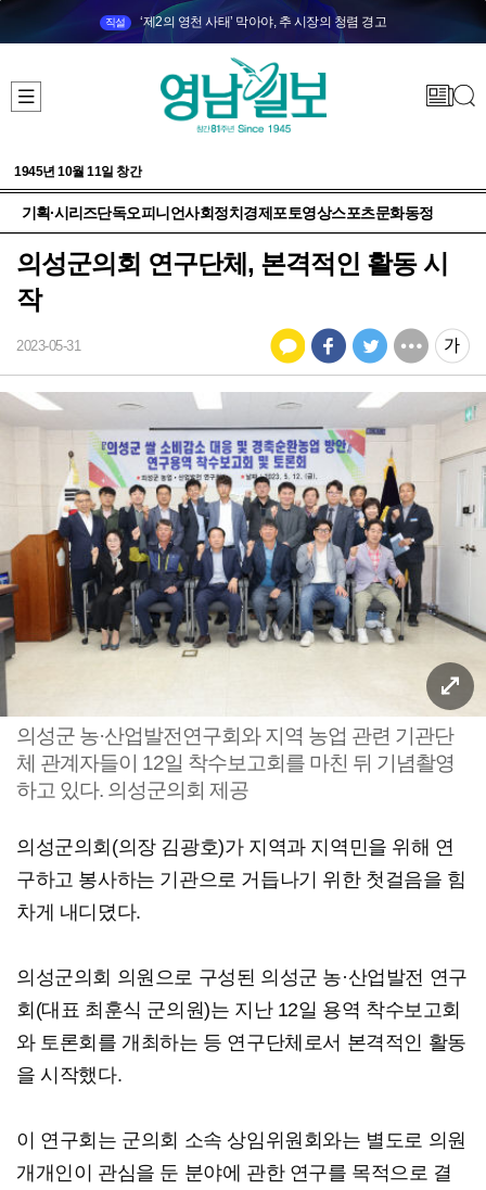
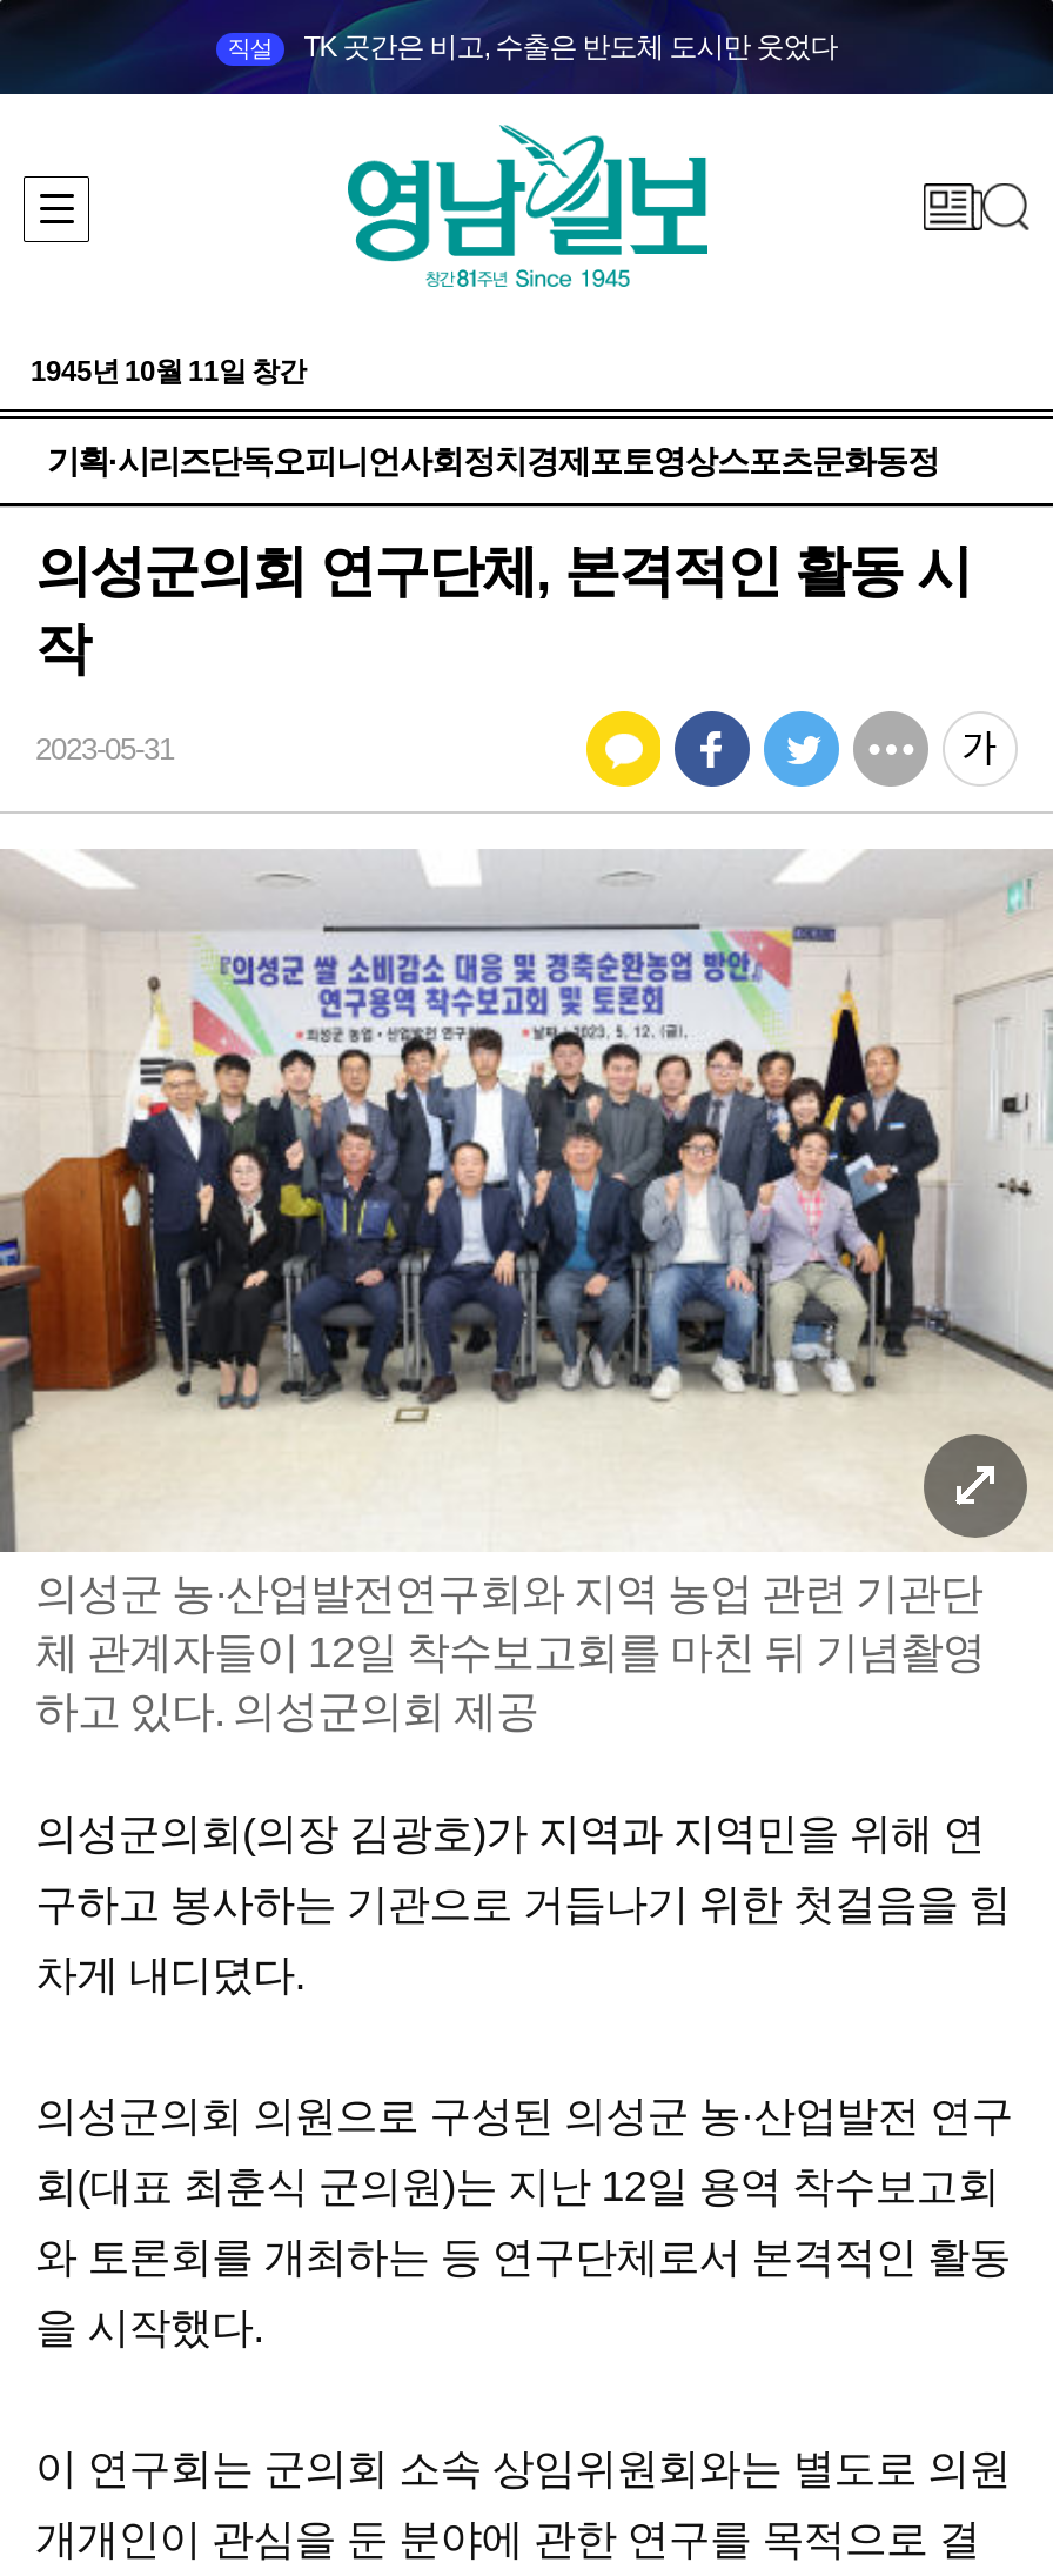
- ‘제2의 영천 사태’ 막아야, 추 시장의 청렴 경고
+ TK 곳간은 비고, 수출은 반도체 도시만 웃었다
